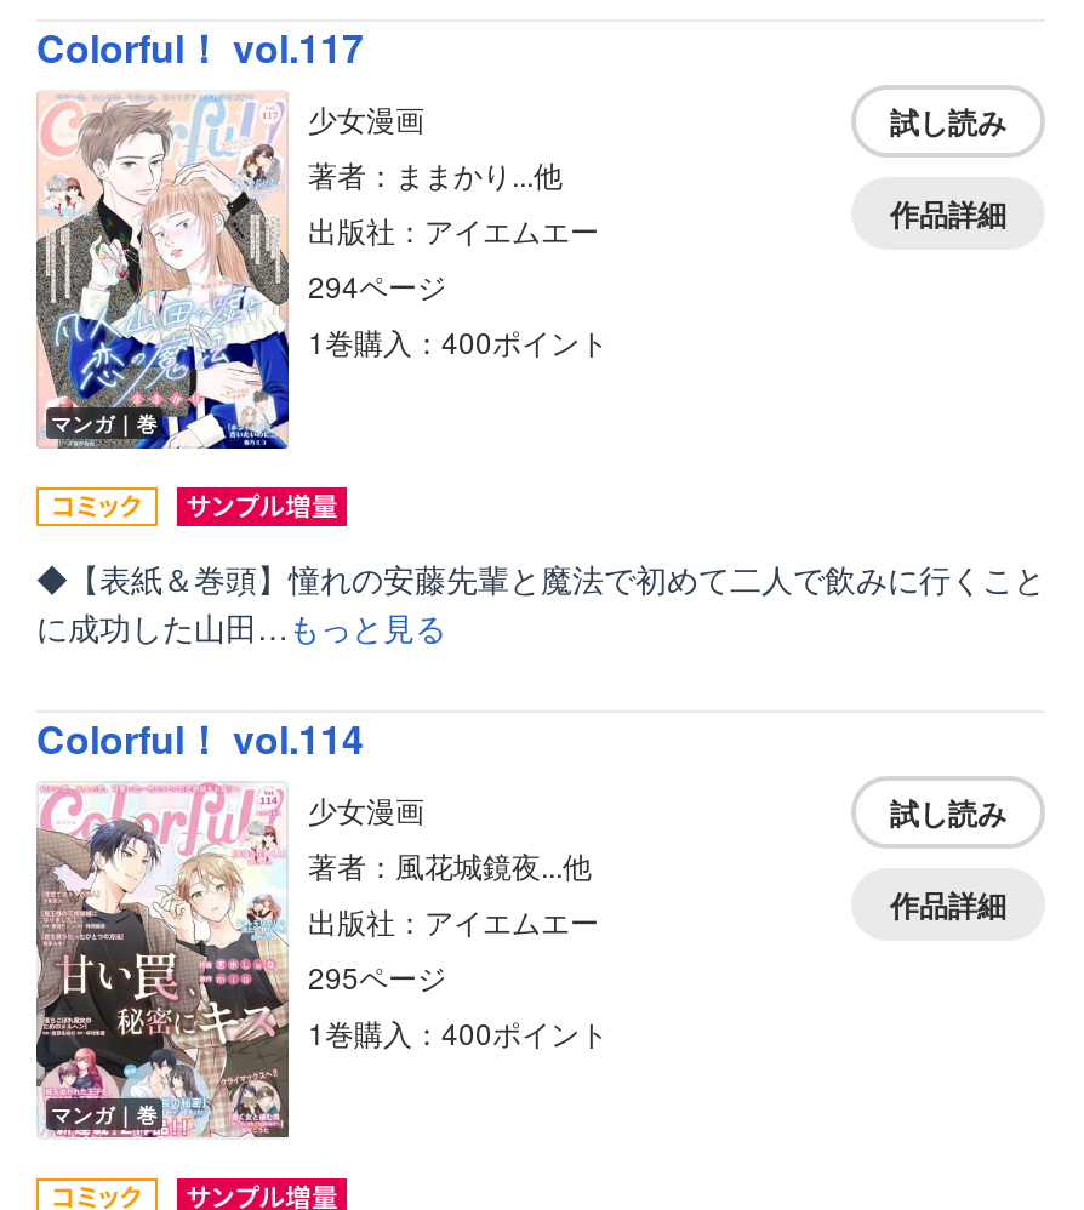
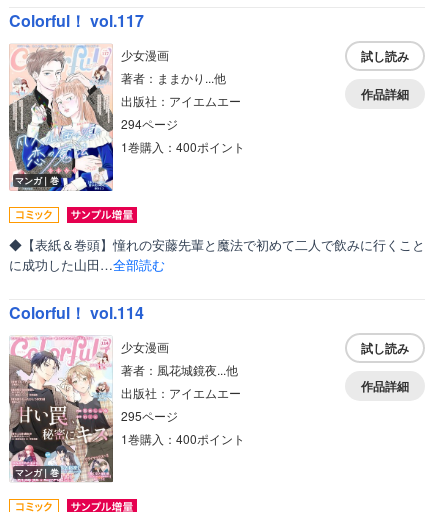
- に成功した山田…もっと見る
+ に成功した山田…全部読む
